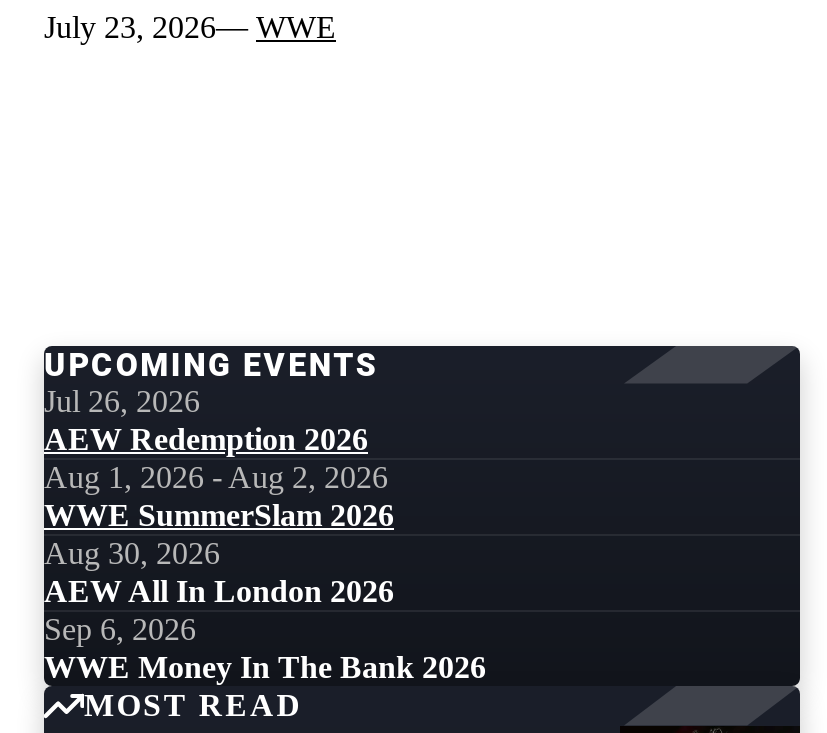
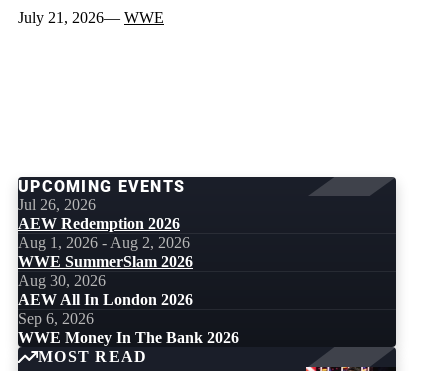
- July 23, 2026 WWE
+ July 21, 2026 WWE
